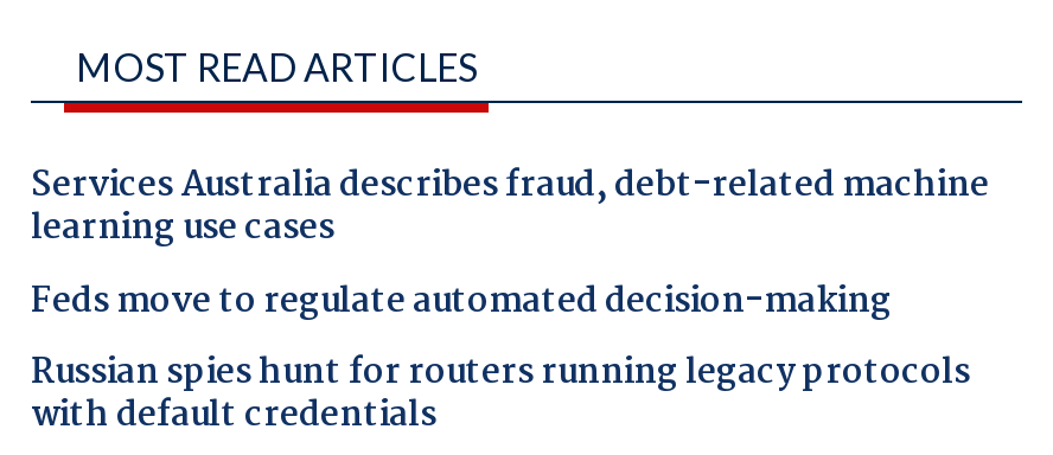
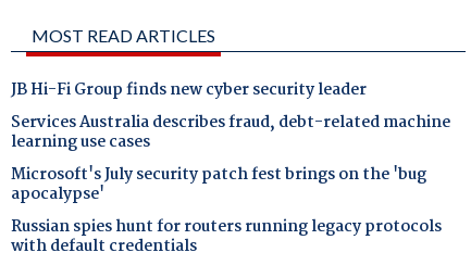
+ JB Hi-Fi Group finds new cyber security leader

- Feds move to regulate automated decision-making
+ Microsoft's July security patch fest brings on the 'bug
+ apocalypse'
